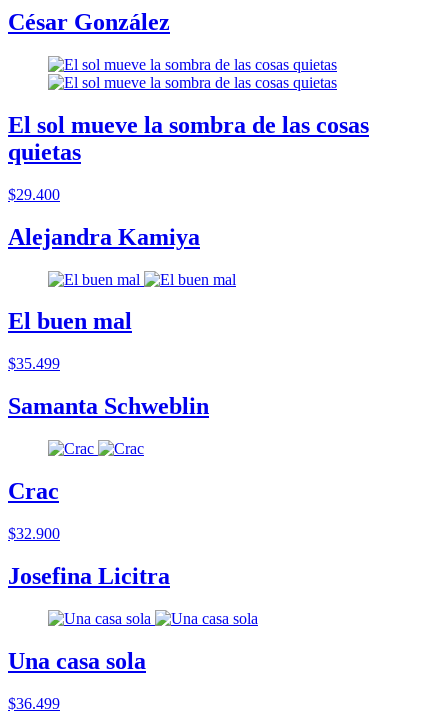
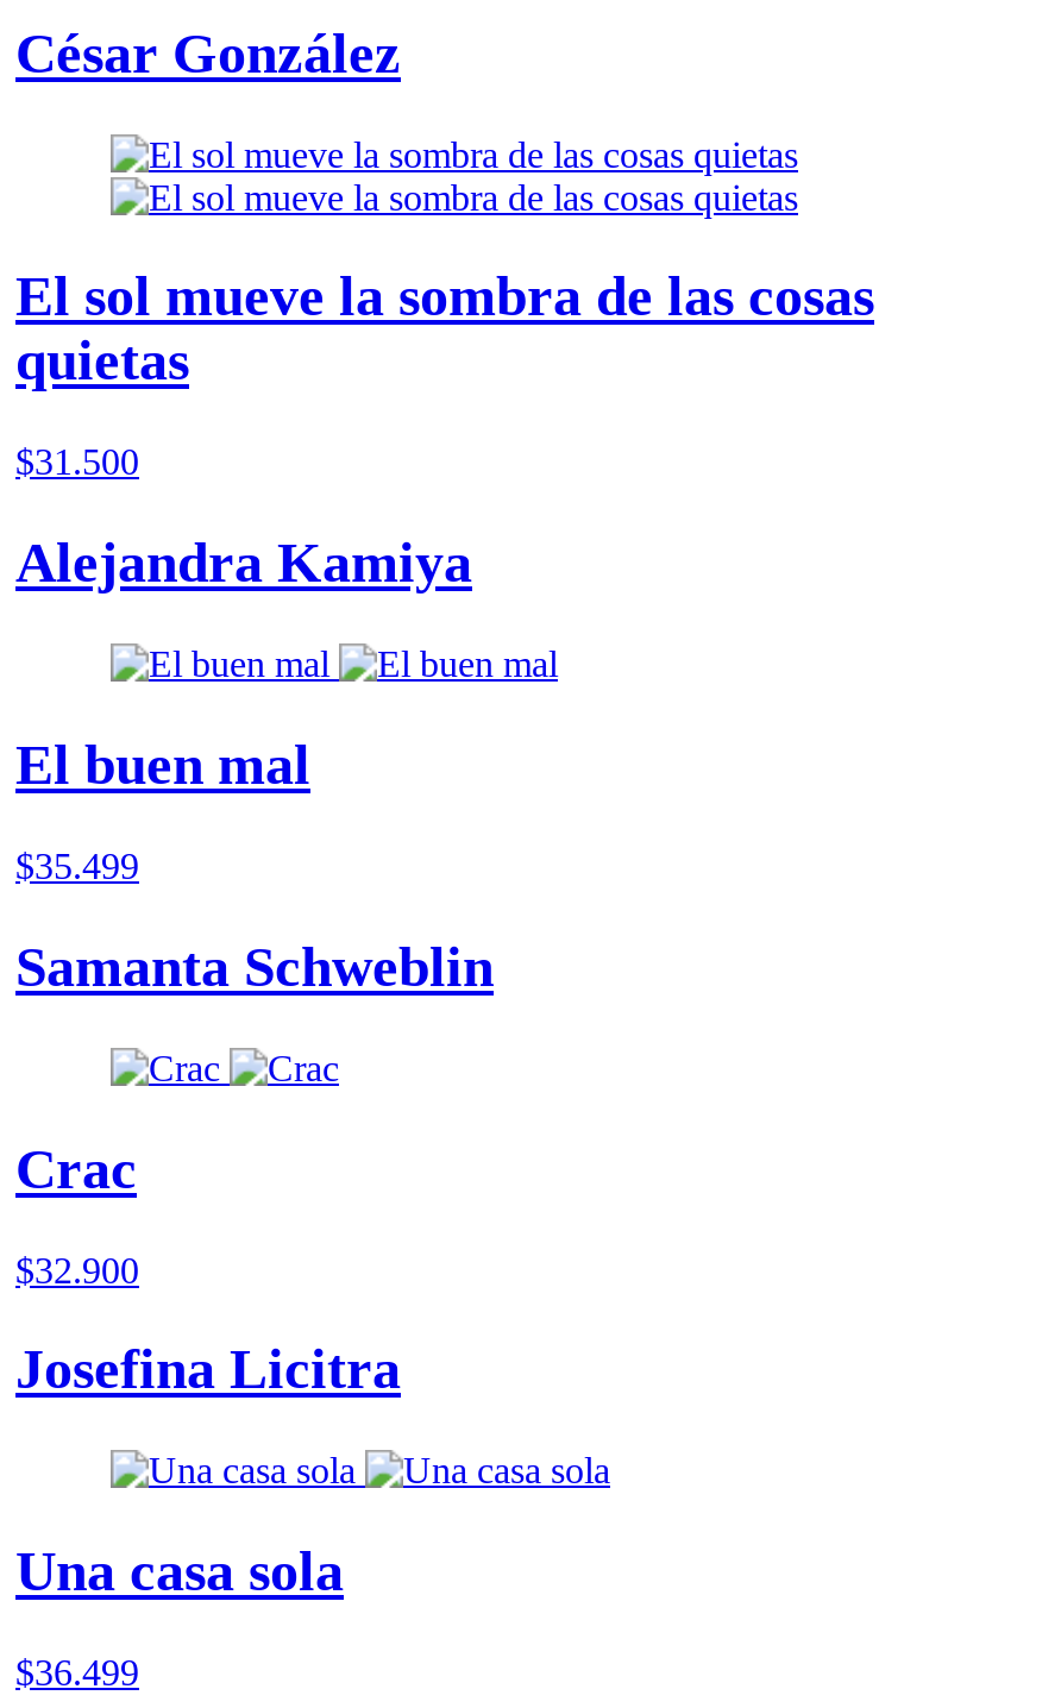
- $29.400
+ $31.500
